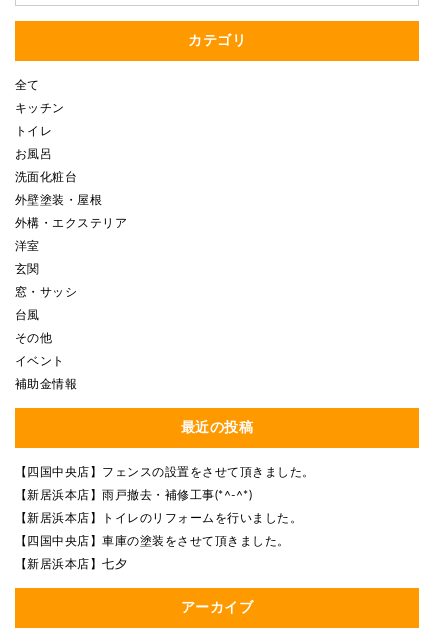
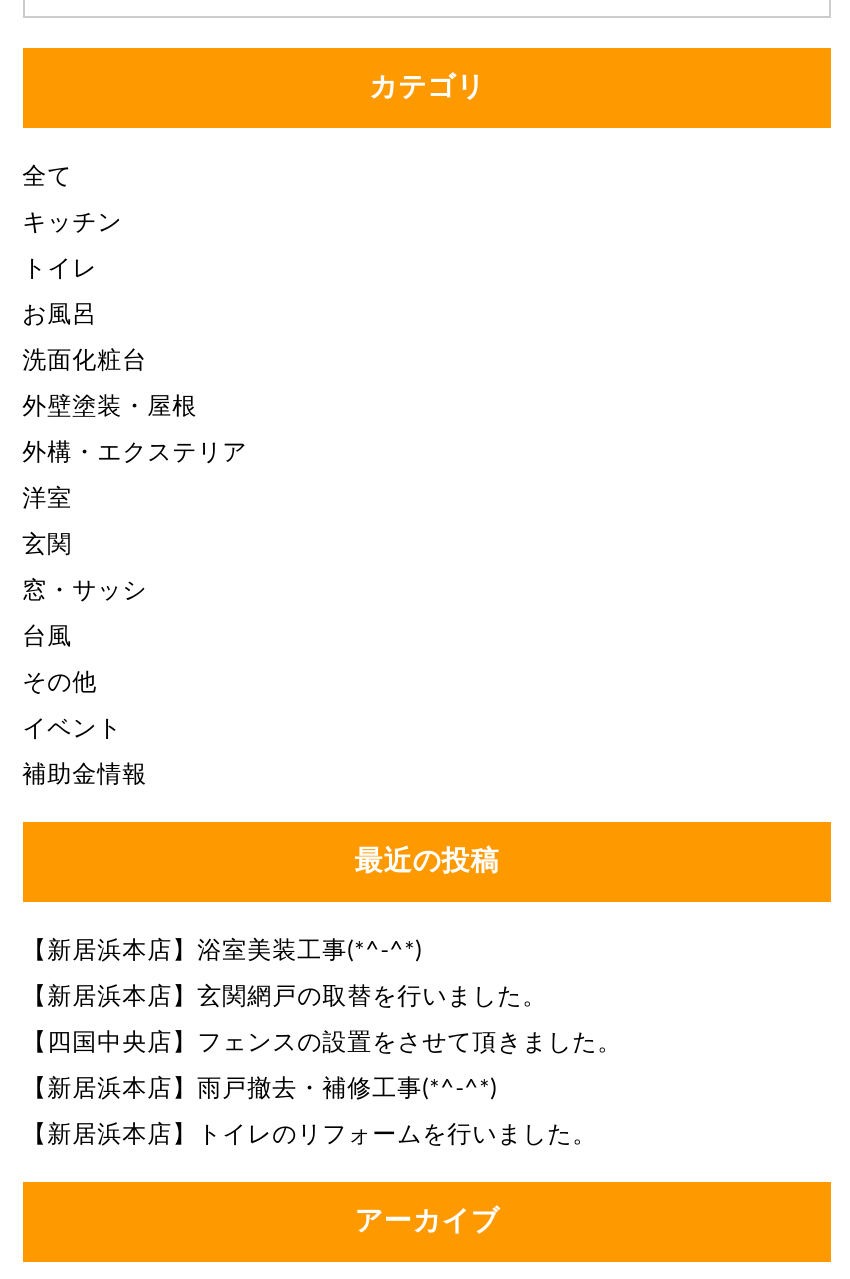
+ 【新居浜本店】浴室美装工事(*^-^*)
+ 【新居浜本店】玄関網戸の取替を行いました。

moved down: 【四国中央店】フェンスの設置をさせて頂きました。 | 【新居浜本店】雨戸撤去・補修工事(*^-^*) | 【新居浜本店】トイレのリフォームを行いました。

- 【四国中央店】車庫の塗装をさせて頂きました。
- 【新居浜本店】七夕
